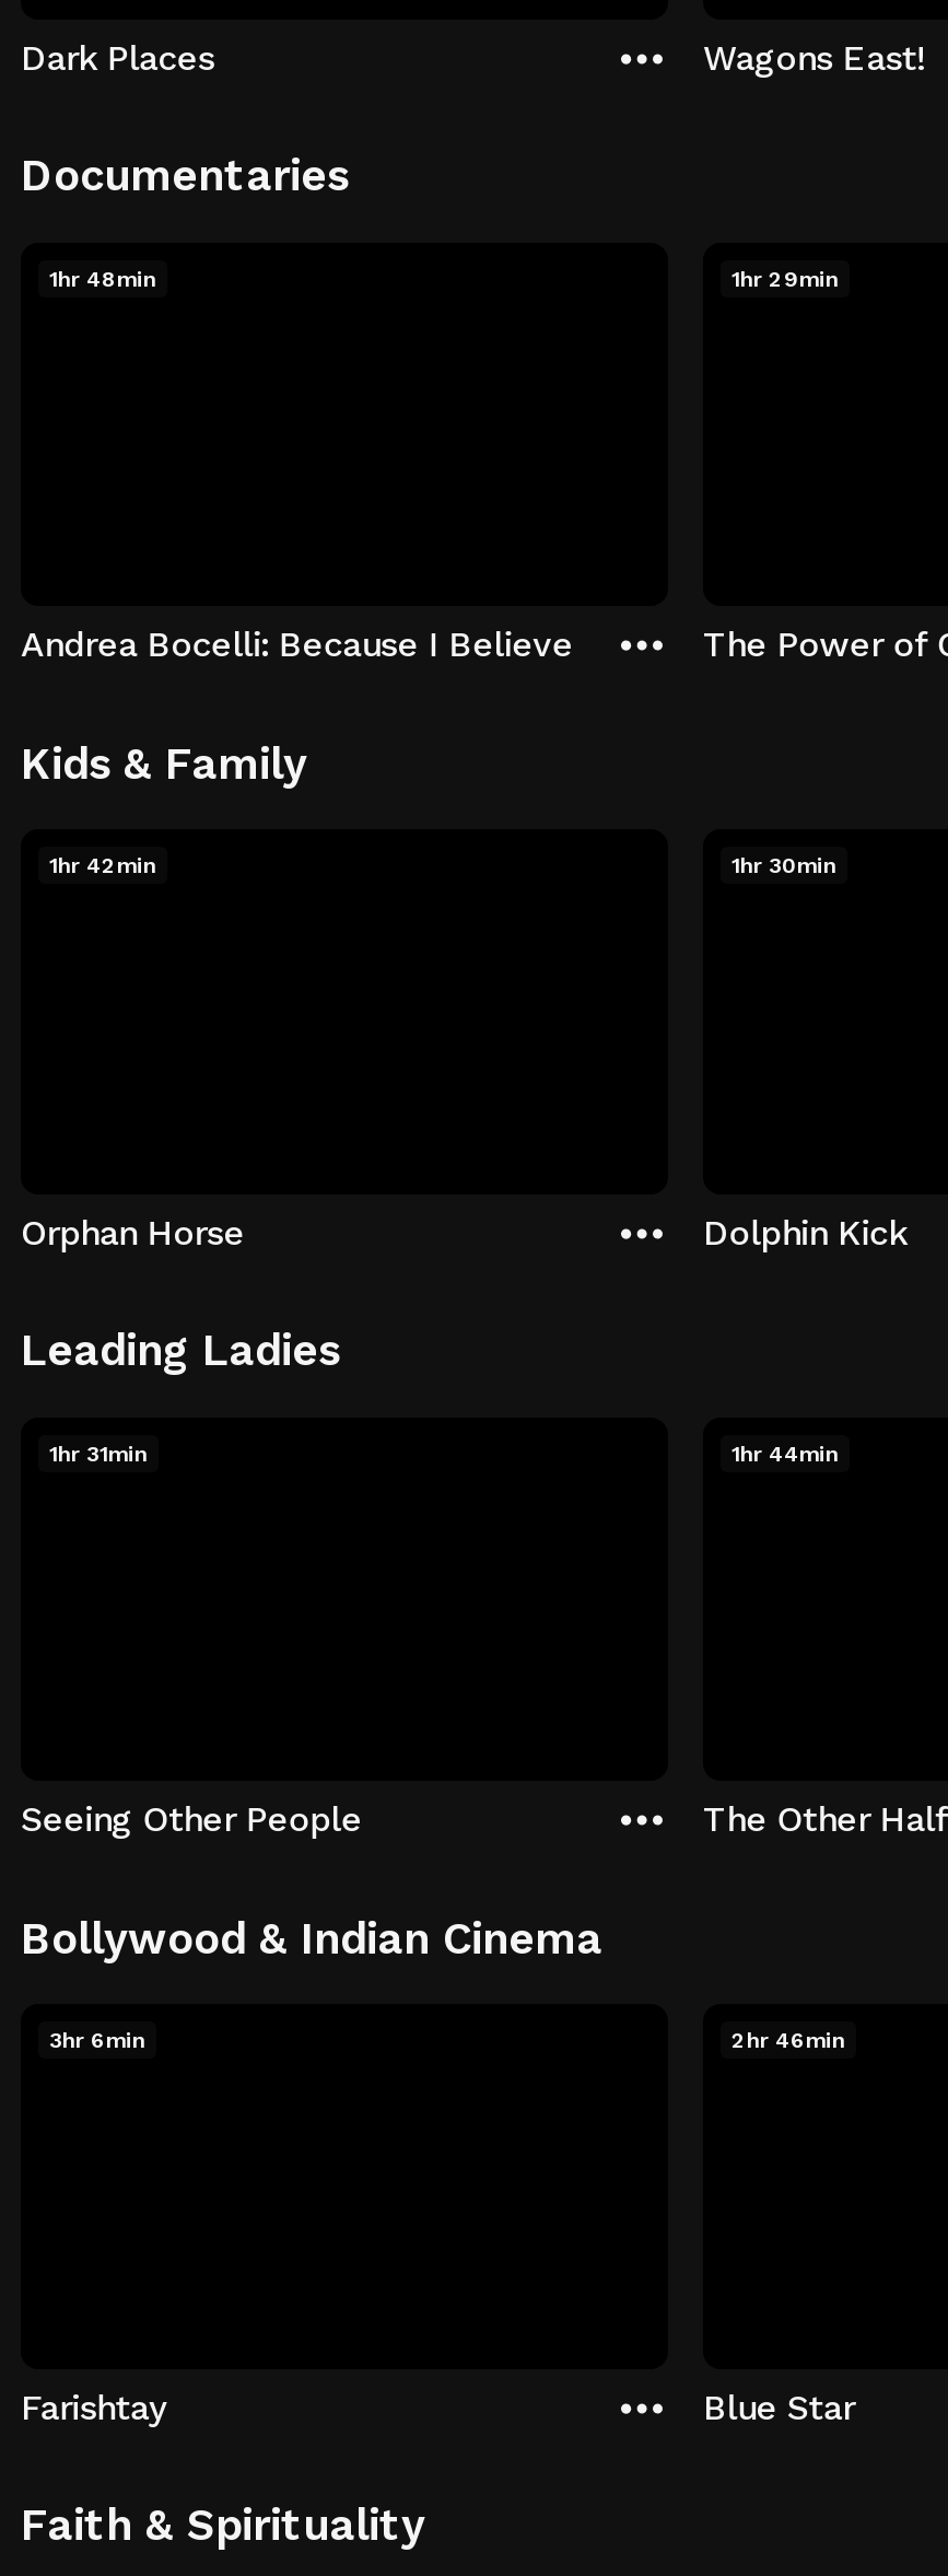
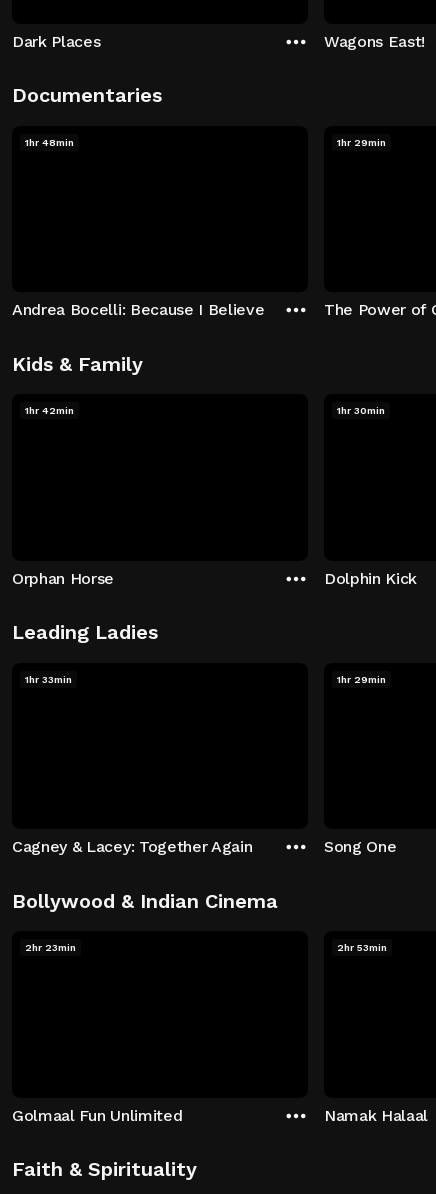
- 1hr 31min
+ 1hr 33min

- 1hr 44min
+ 1hr 29min

- Seeing Other People
+ Cagney & Lacey: Together Again

- The Other Half
+ Song One

- 3hr 6min
+ 2hr 23min

- 2hr 46min
+ 2hr 53min

- Farishtay
+ Golmaal Fun Unlimited

- Blue Star
+ Namak Halaal
